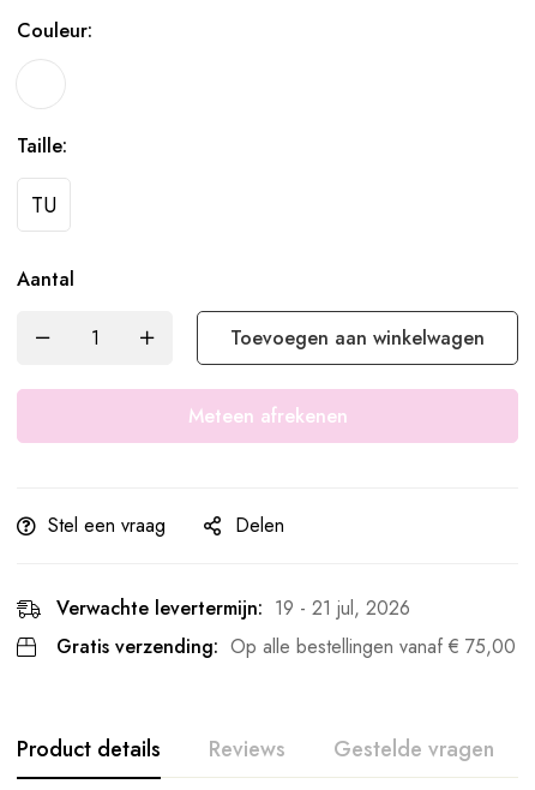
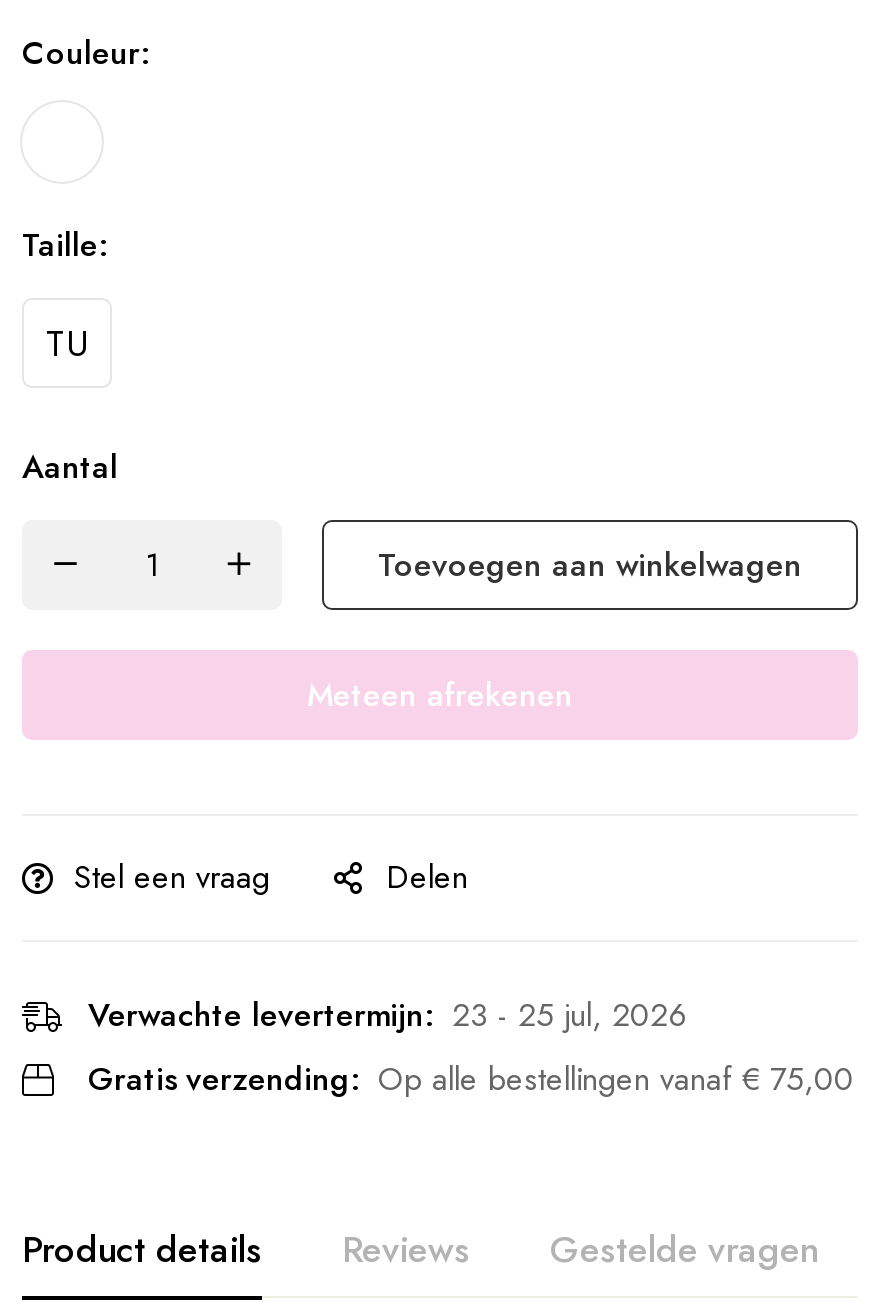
- Verwachte levertermijn: 19 - 21 jul, 2026
+ Verwachte levertermijn: 23 - 25 jul, 2026
